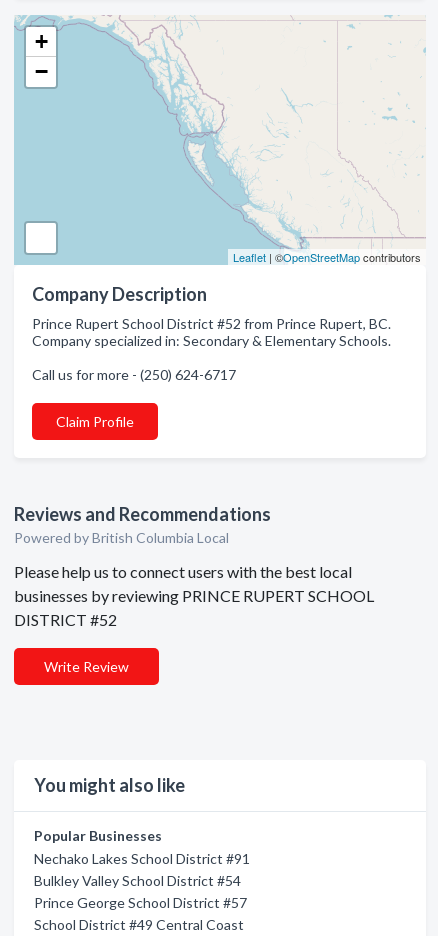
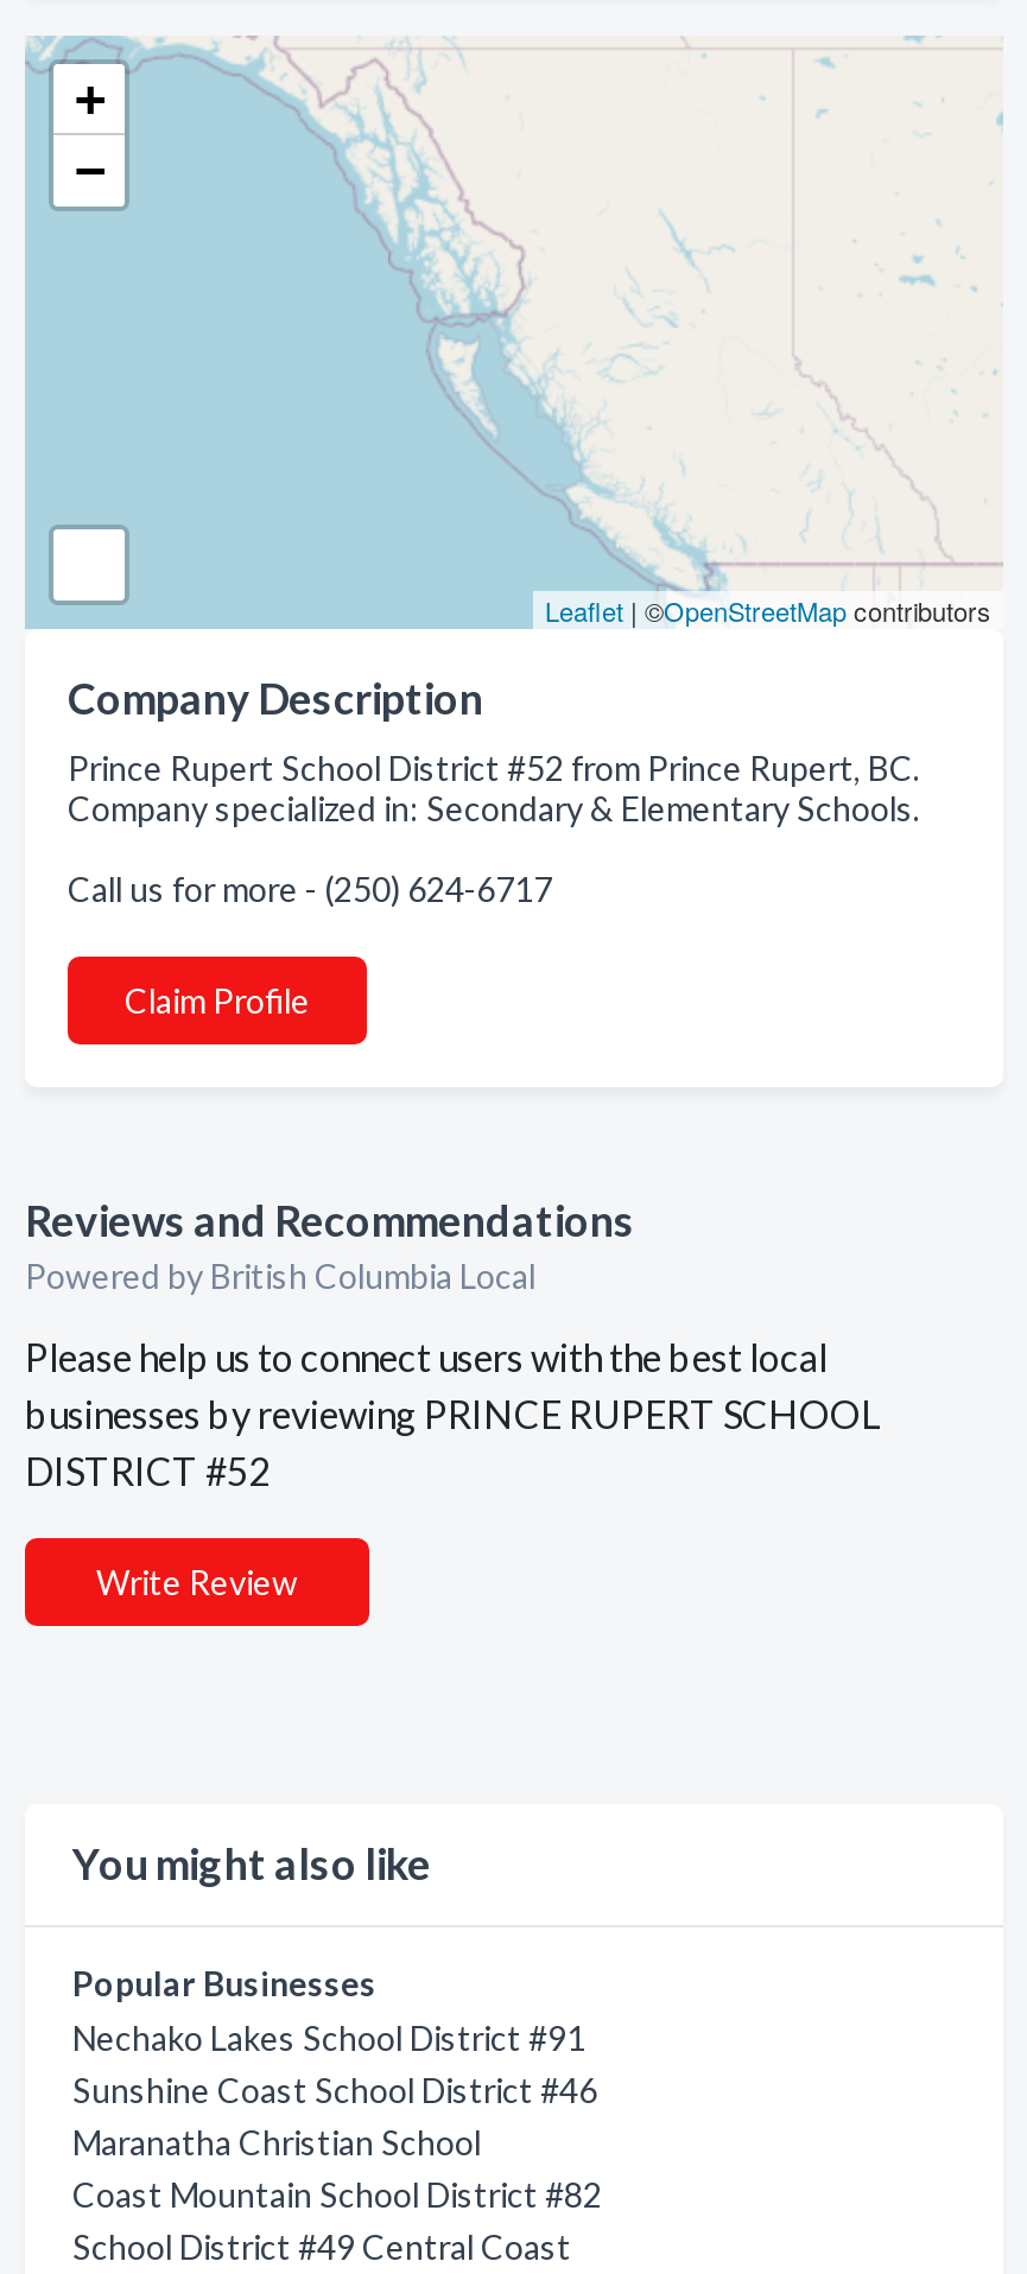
- Bulkley Valley School District #54
- Prince George School District #57
+ Sunshine Coast School District #46
+ Maranatha Christian School
+ Coast Mountain School District #82
